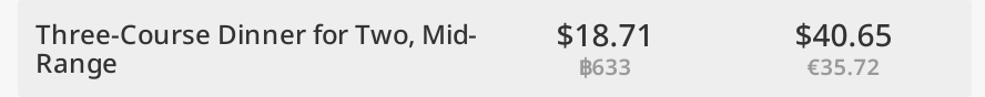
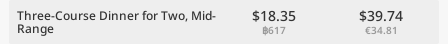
- $18.71
+ $18.35

- $40.65
+ $39.74

- ฿633
+ ฿617

- €35.72
+ €34.81
